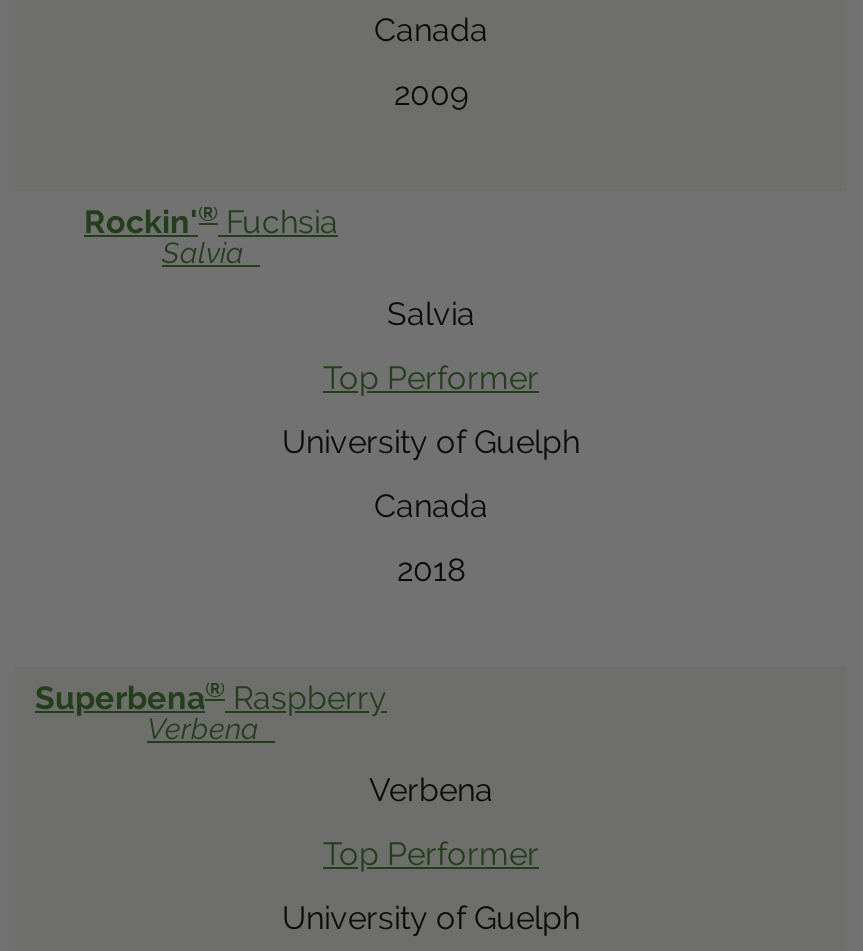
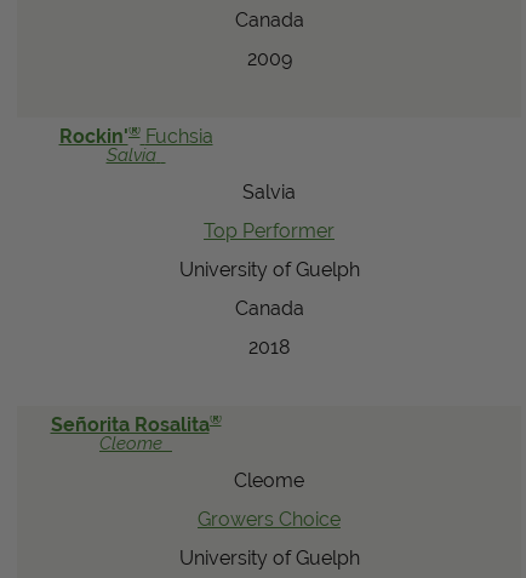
- Superbena® Raspberry
- Verbena
+ Señorita Rosalita®
+ Cleome

- Verbena
+ Cleome

- Top Performer
+ Growers Choice
